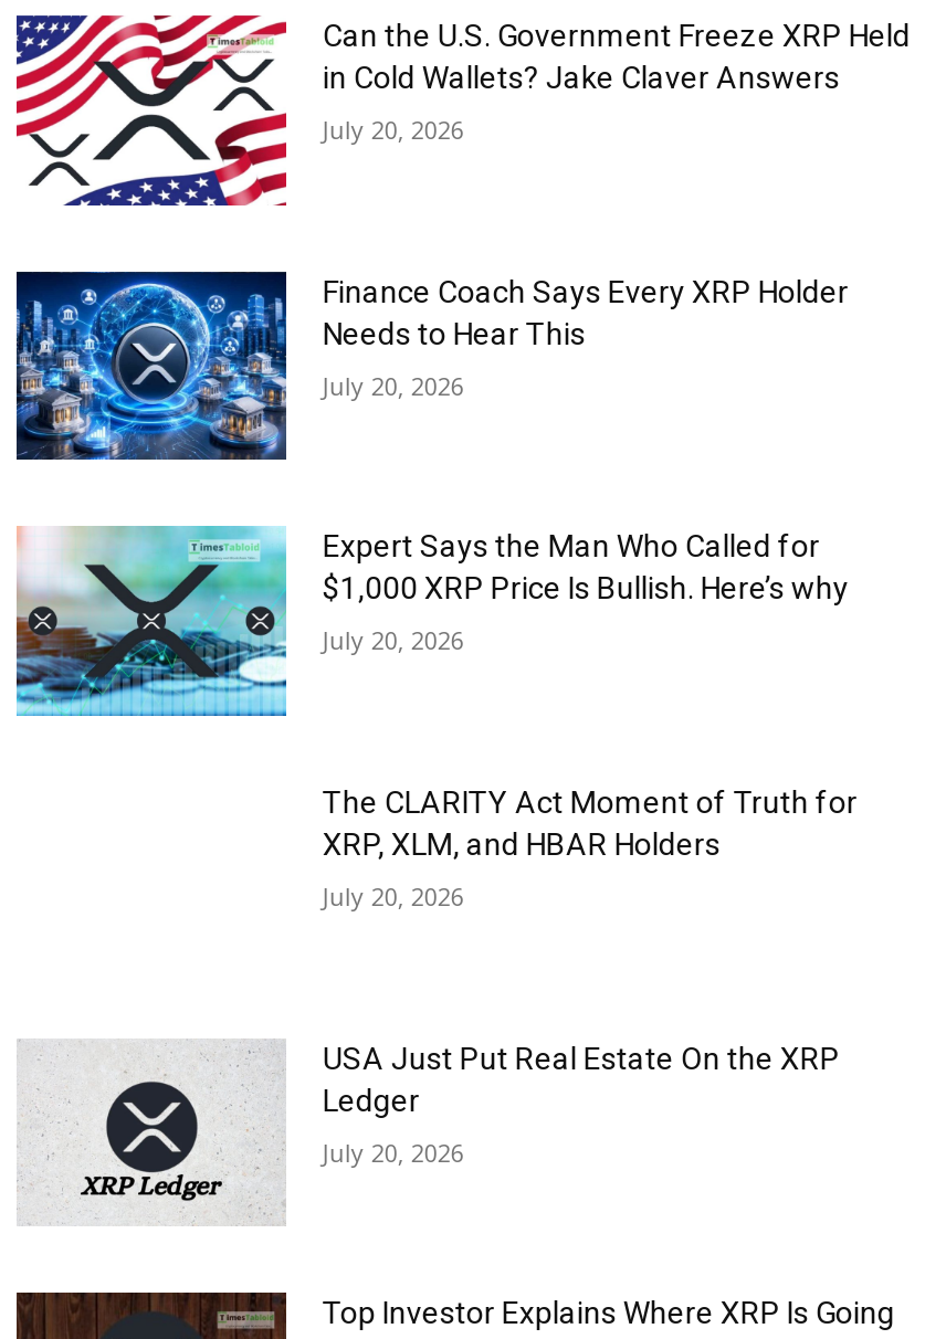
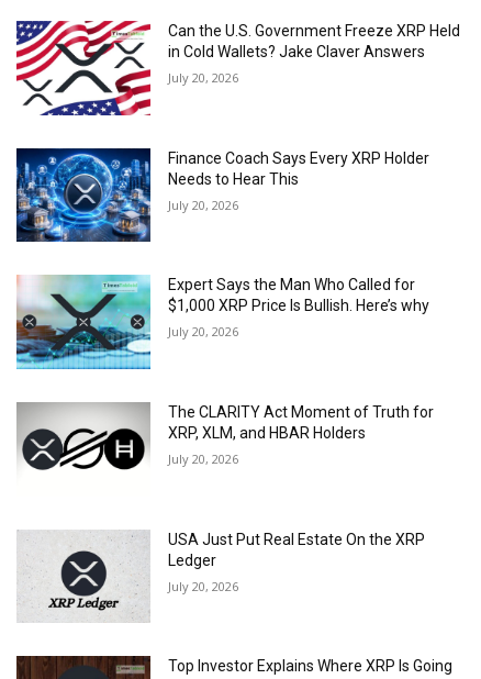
+ [image]
